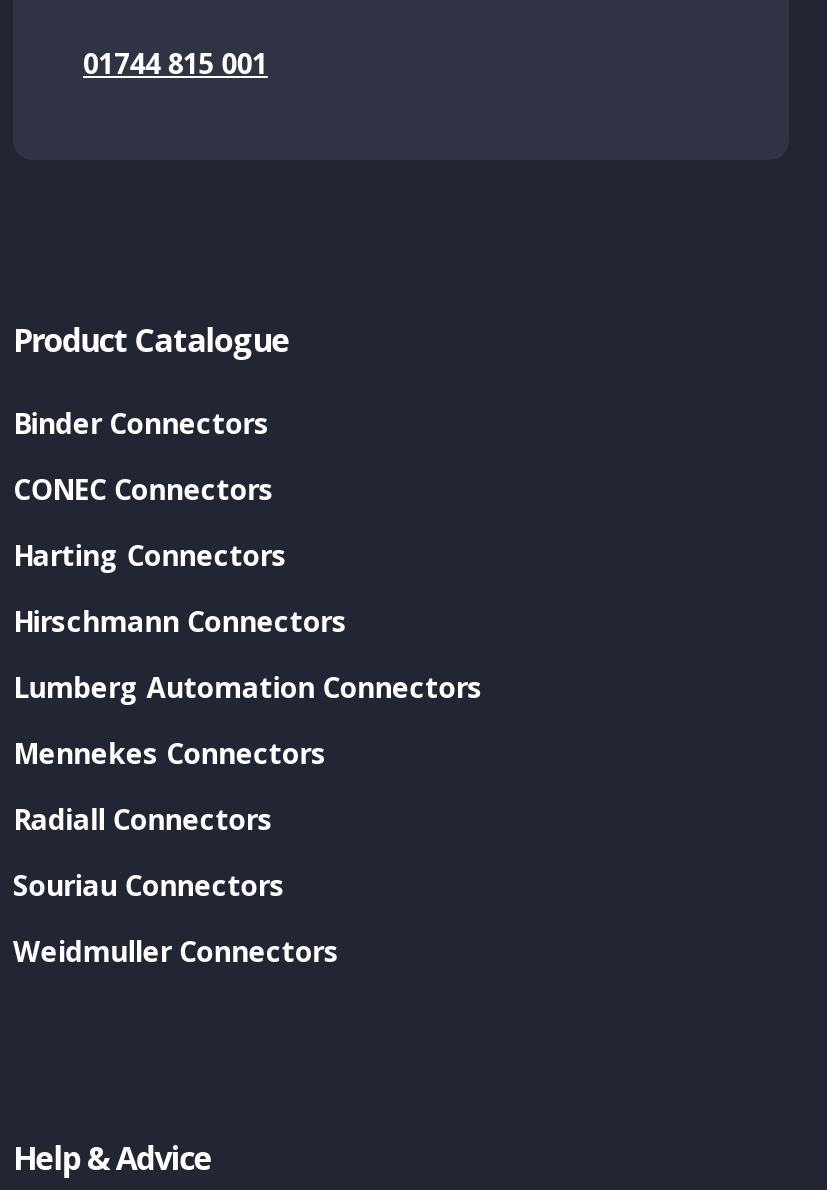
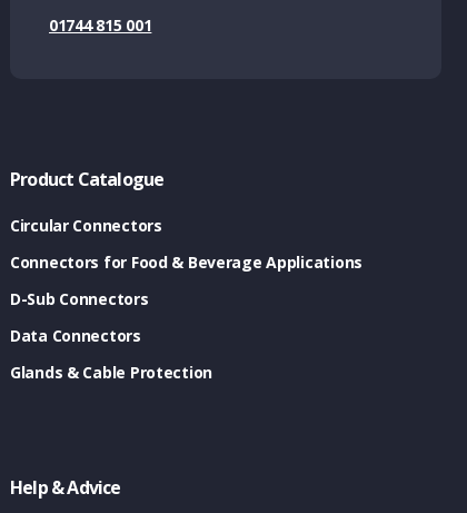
- Binder Connectors
- CONEC Connectors
- Harting Connectors
- Hirschmann Connectors
- Lumberg Automation Connectors
- Mennekes Connectors
- Radiall Connectors
- Souriau Connectors
- Weidmuller Connectors
+ Circular Connectors
+ Connectors for Food & Beverage Applications
+ D-Sub Connectors
+ Data Connectors
+ Glands & Cable Protection
